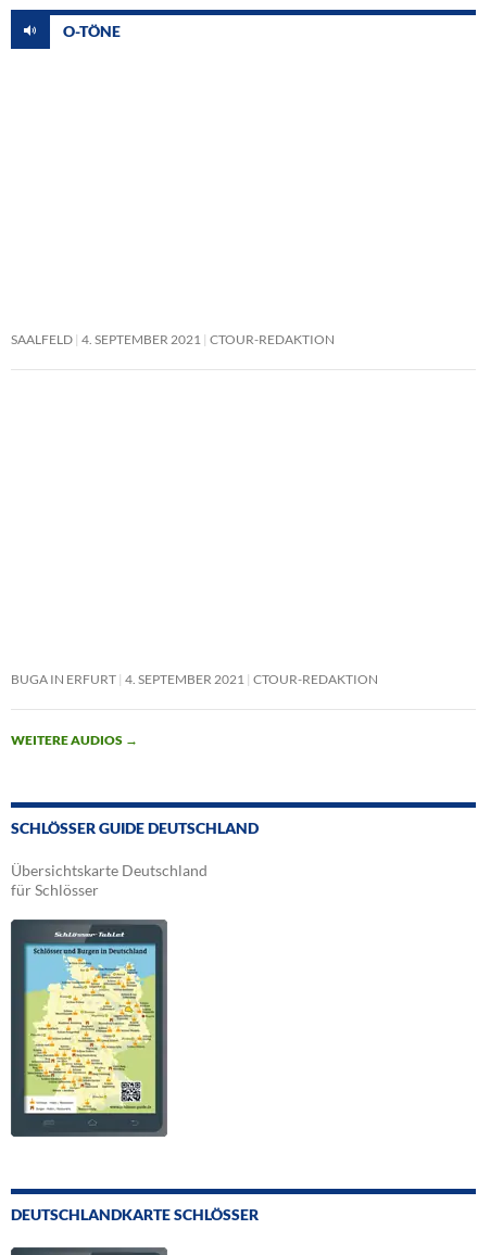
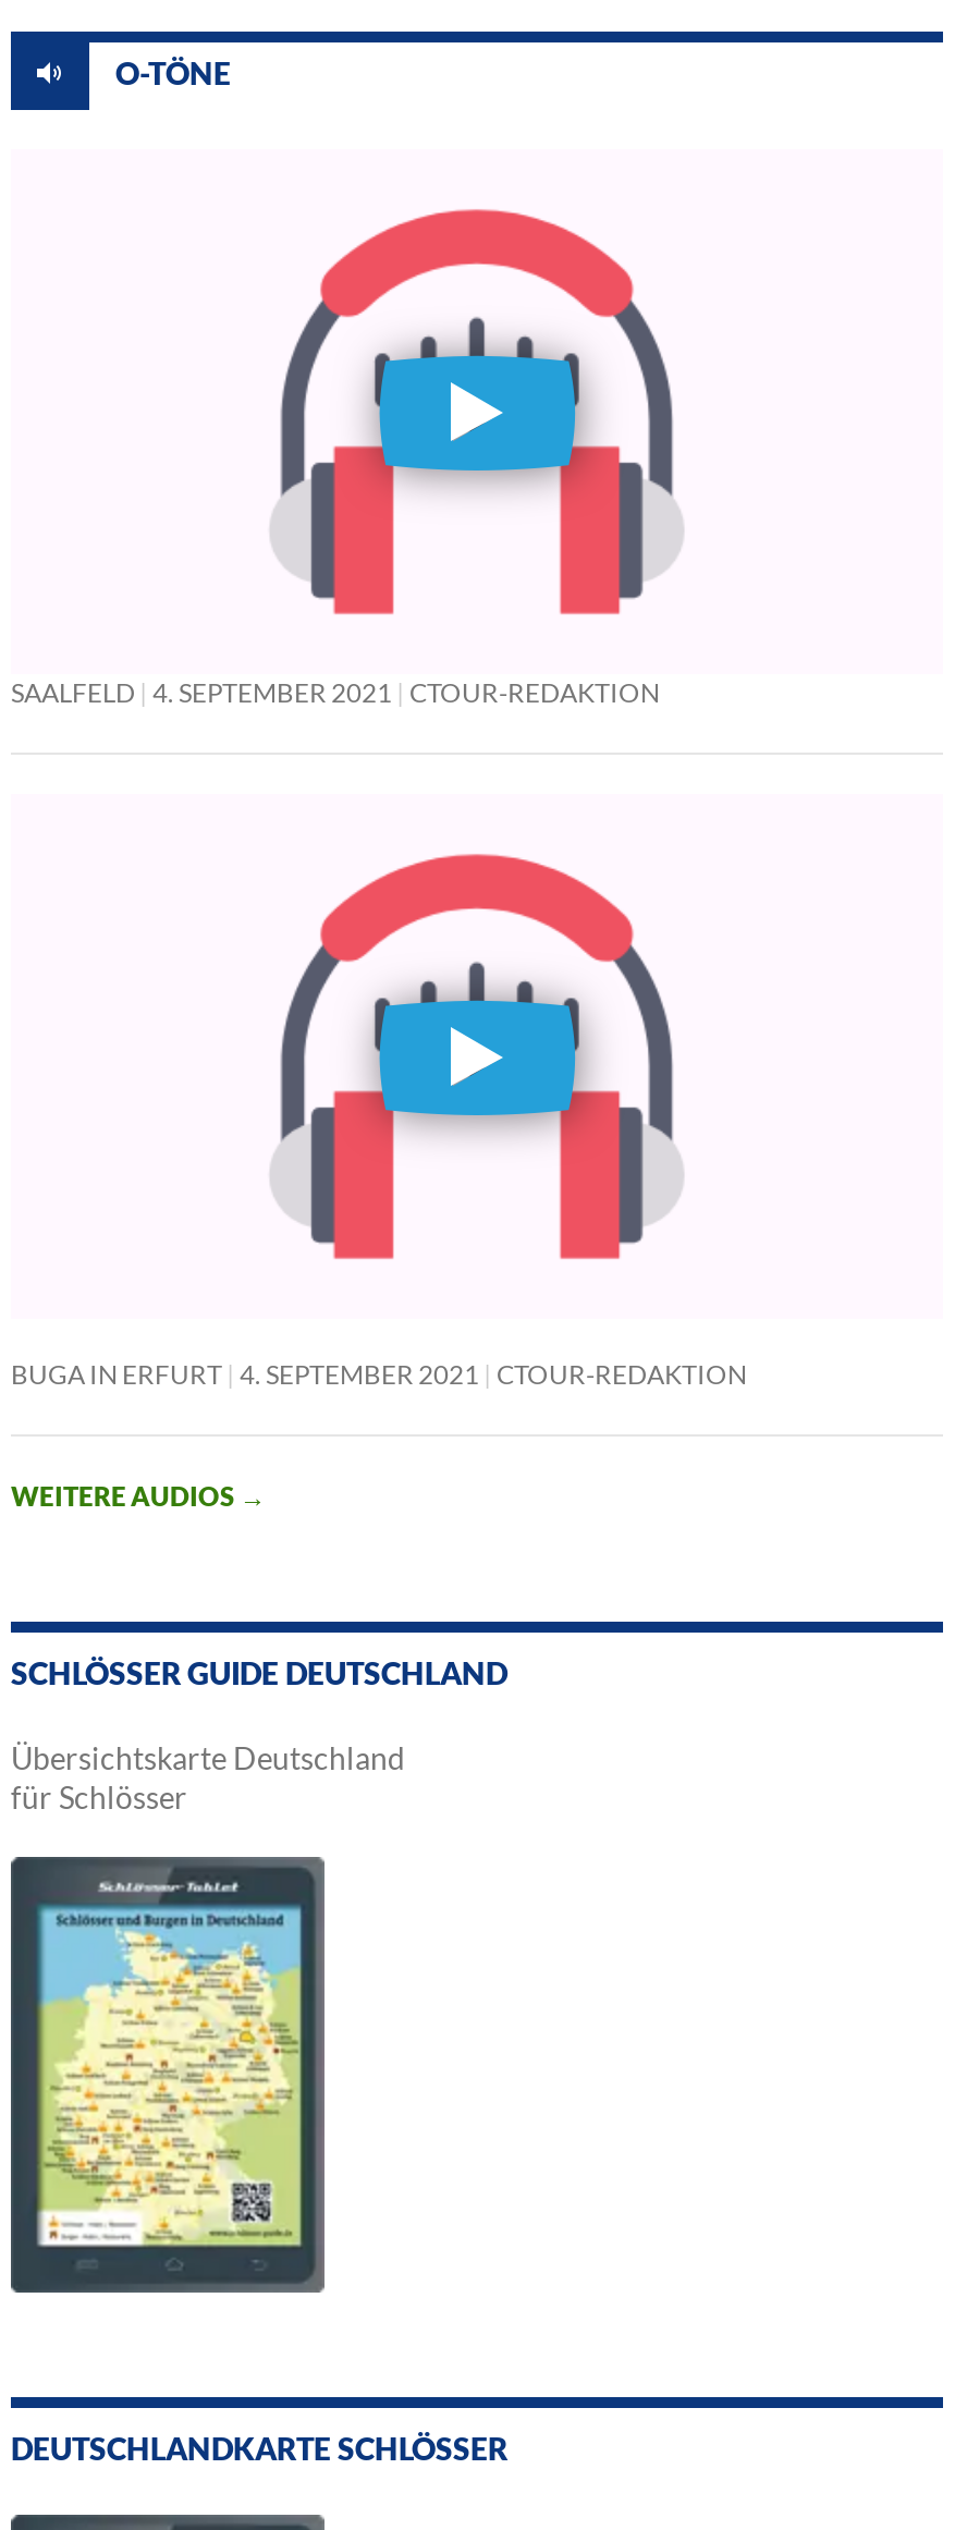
+ [image]

+ [image]
